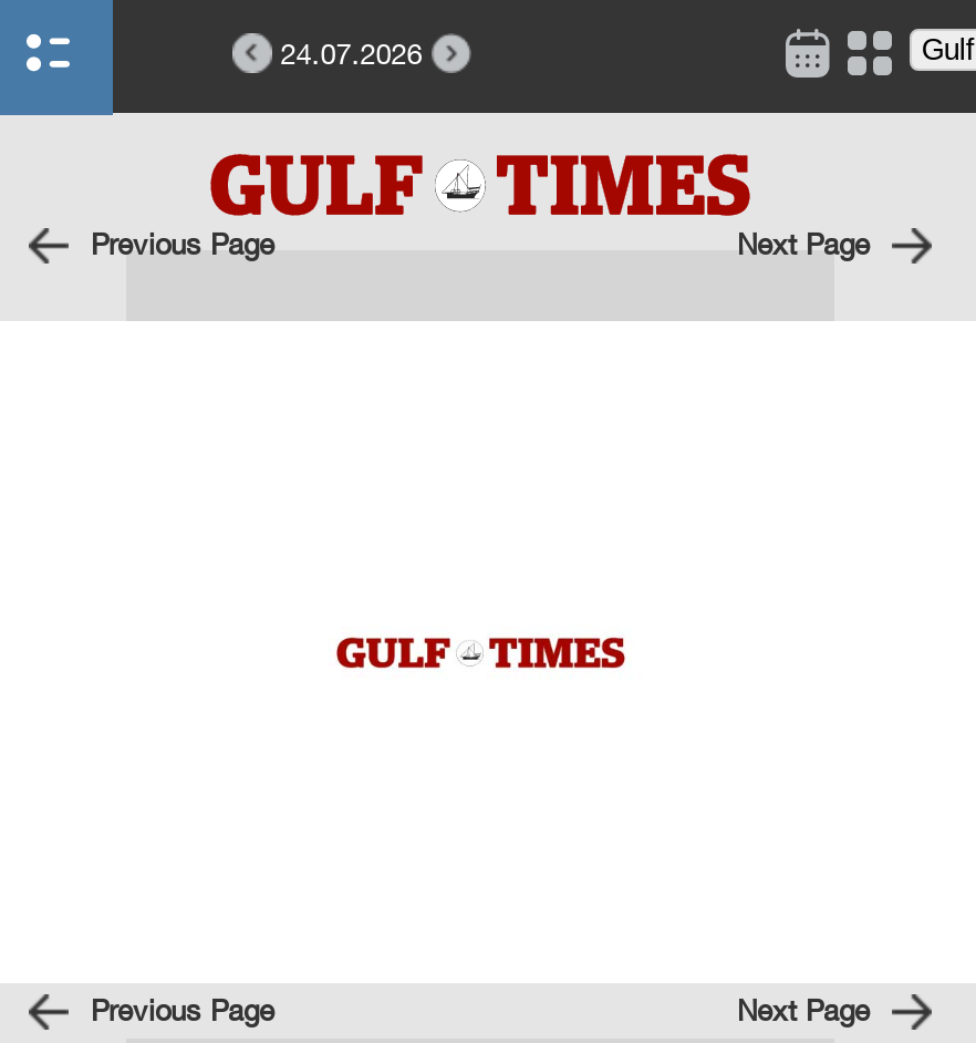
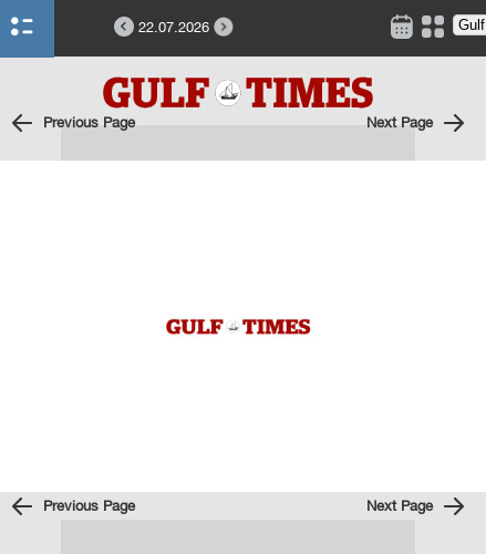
- 24.07.2026
+ 22.07.2026
